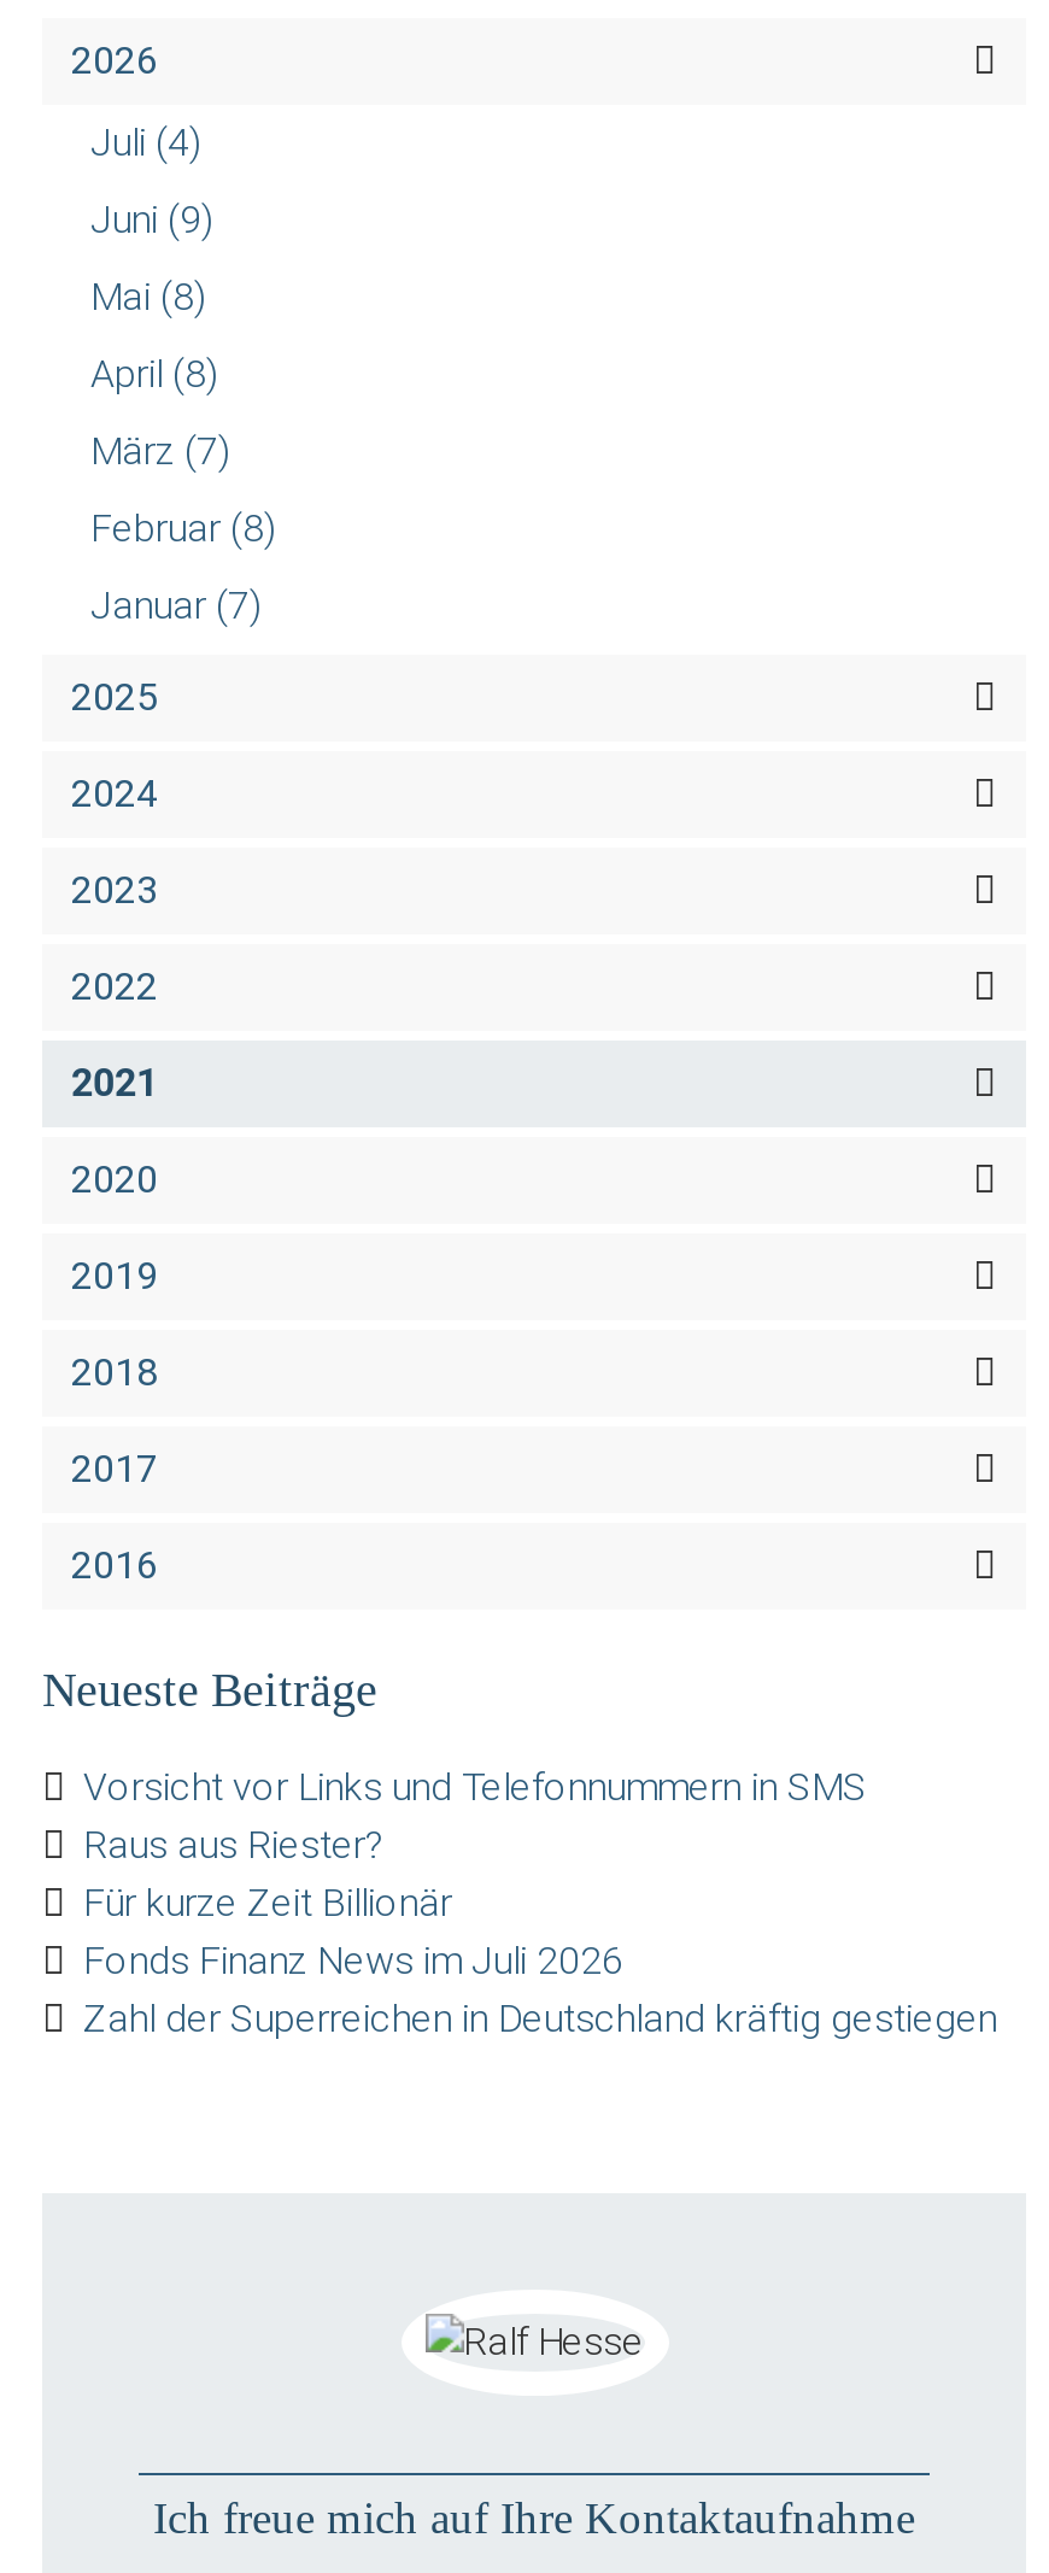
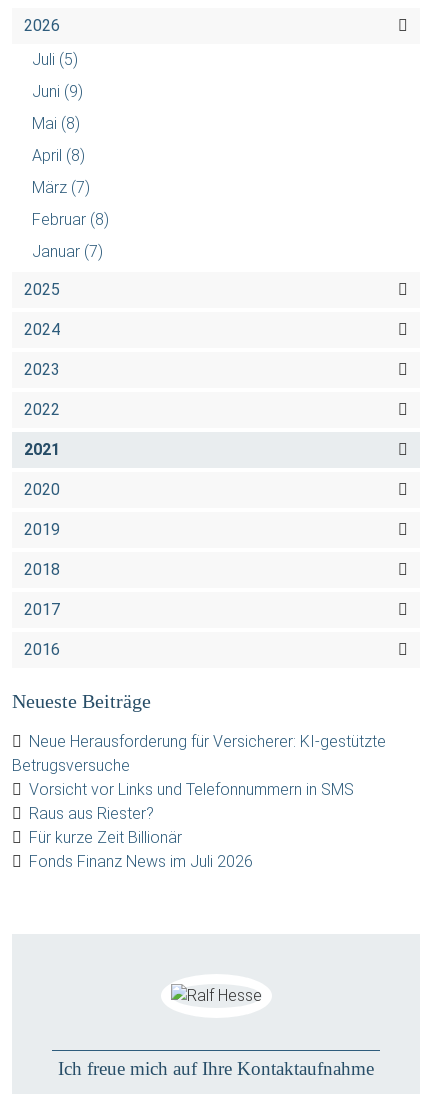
- Juli (4)
+ Juli (5)

+ Neue Herausforderung für Versicherer: KI-gestützte
+ Betrugsversuche

moved down: Vorsicht vor Links und Telefonnummern in SMS | Raus aus Riester? | Für kurze Zeit Billionär | Fonds Finanz News im Juli 2026

- Zahl der Superreichen in Deutschland kräftig gestiegen
